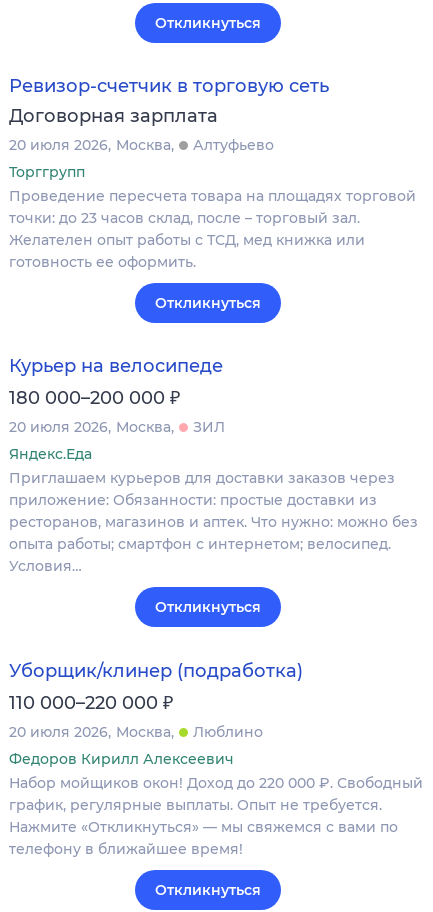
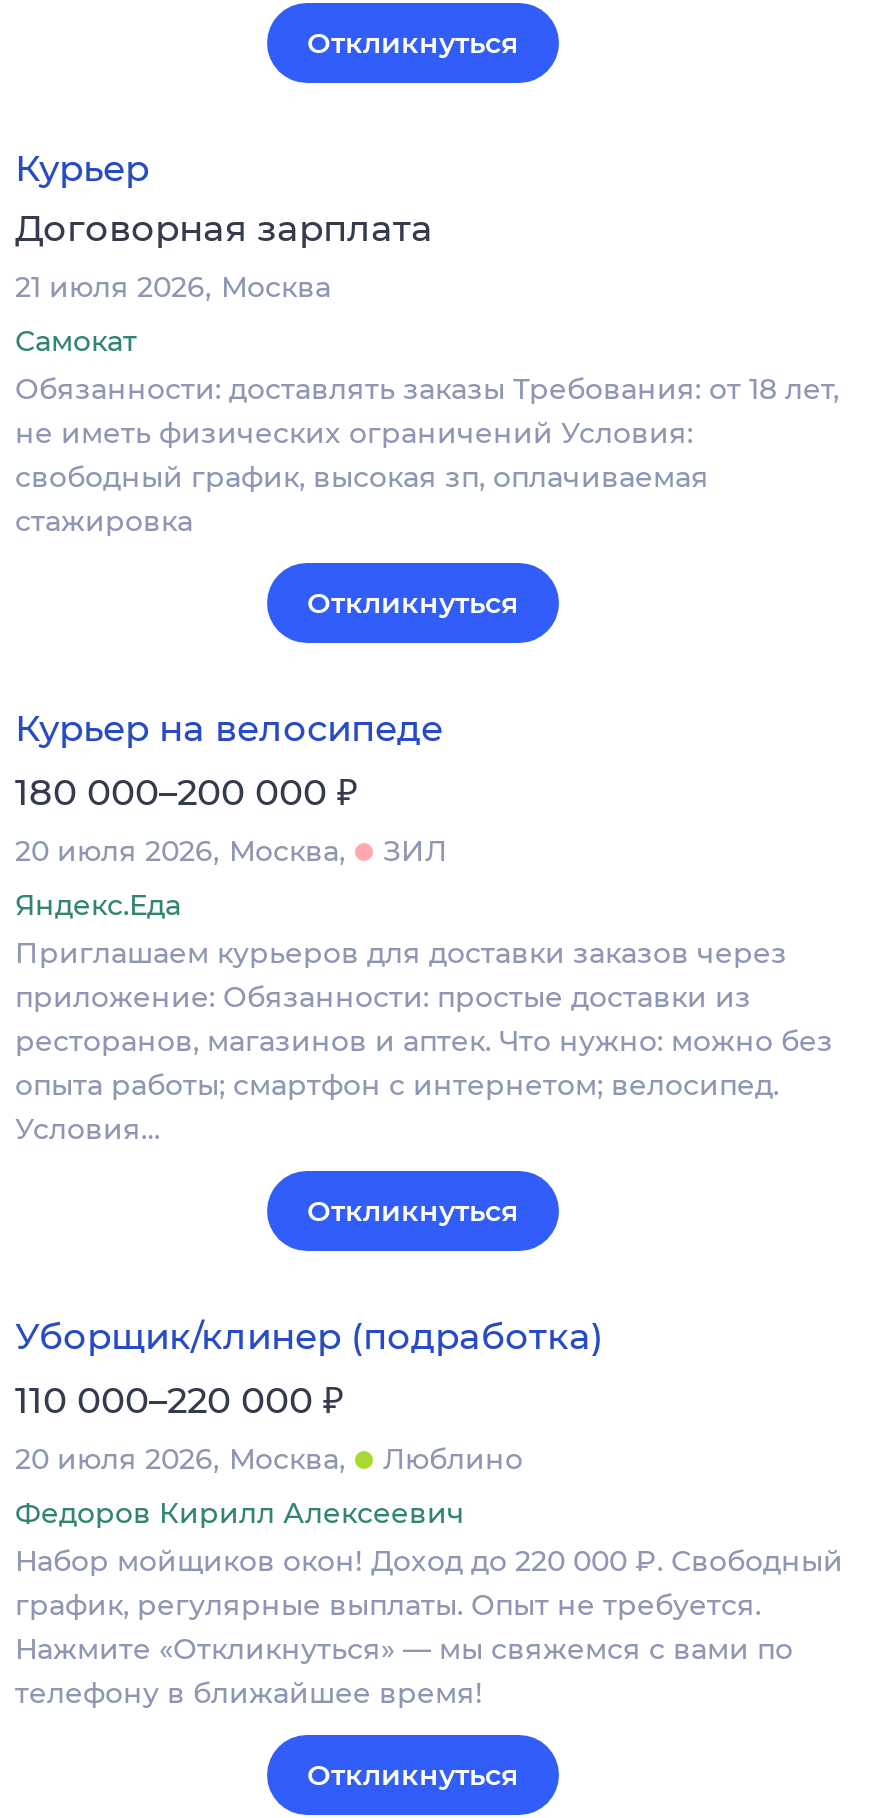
- Ревизор-счетчик в торговую сеть
+ Курьер

- 20 июля 2026 Москва
- Алтуфьево
+ 21 июля 2026 Москва

- Торггрупп
- Проведение пересчета товара на площадях торговой
- точки: до 23 часов склад, после – торговый зал.
- Желателен опыт работы с ТСД, мед книжка или
- готовность ее оформить.
+ Самокат
+ Обязанности: доставлять заказы Требования: от 18 лет,
+ не иметь физических ограничений Условия:
+ свободный график, высокая зп, оплачиваемая
+ стажировка
